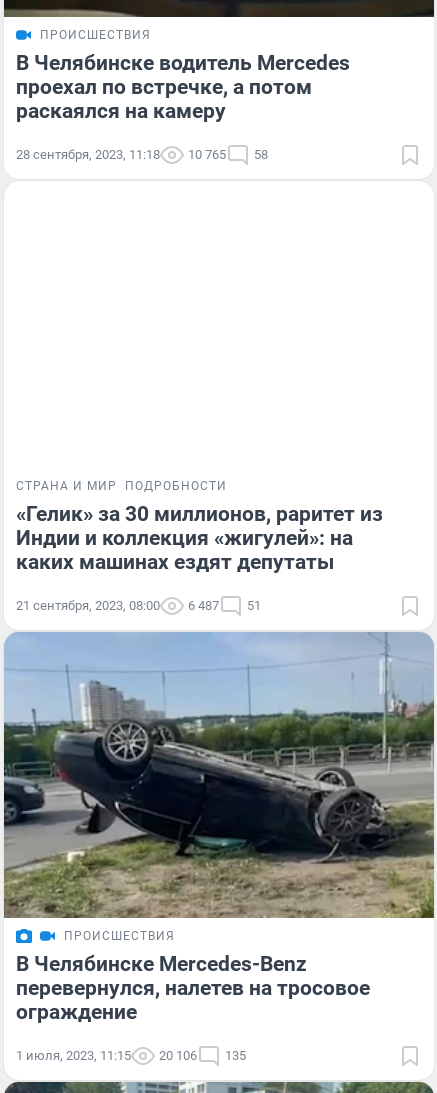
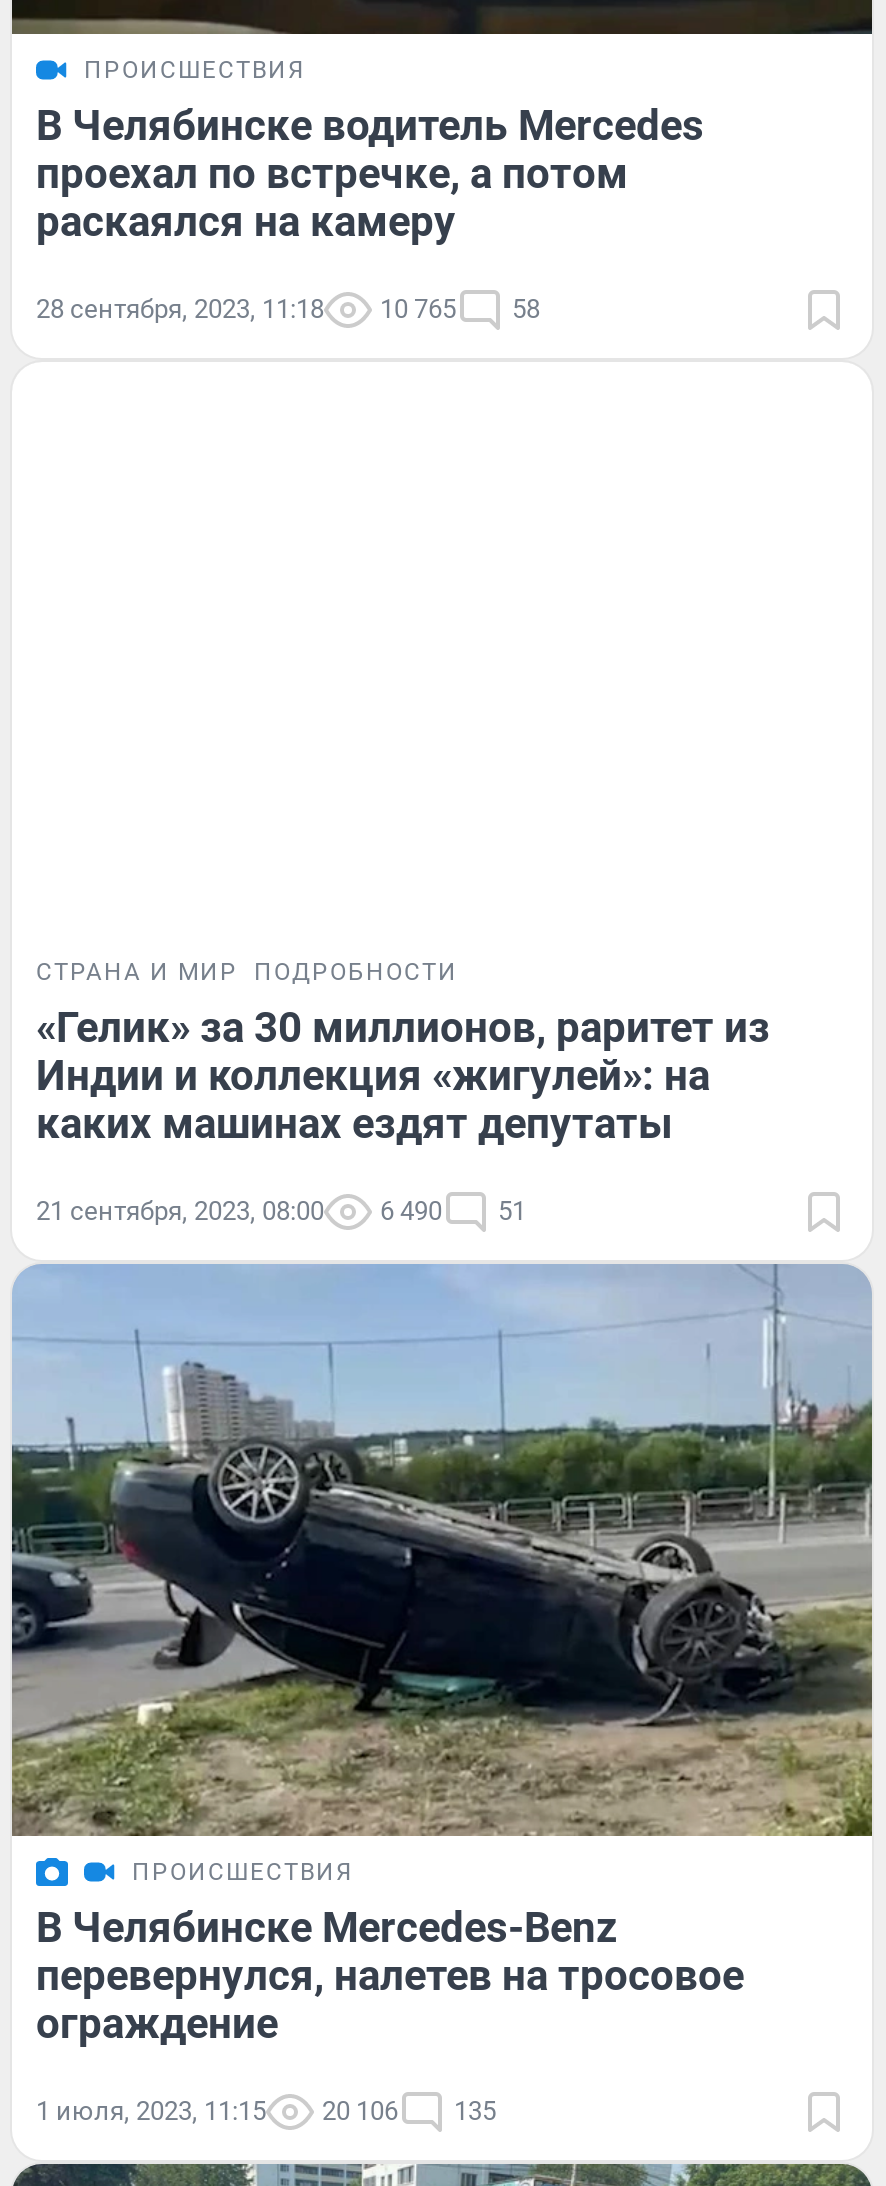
- 21 сентября, 2023, 08:00 6 487 51
+ 21 сентября, 2023, 08:00 6 490 51
